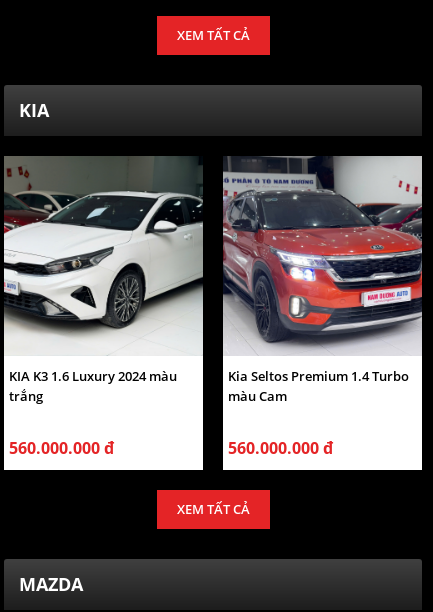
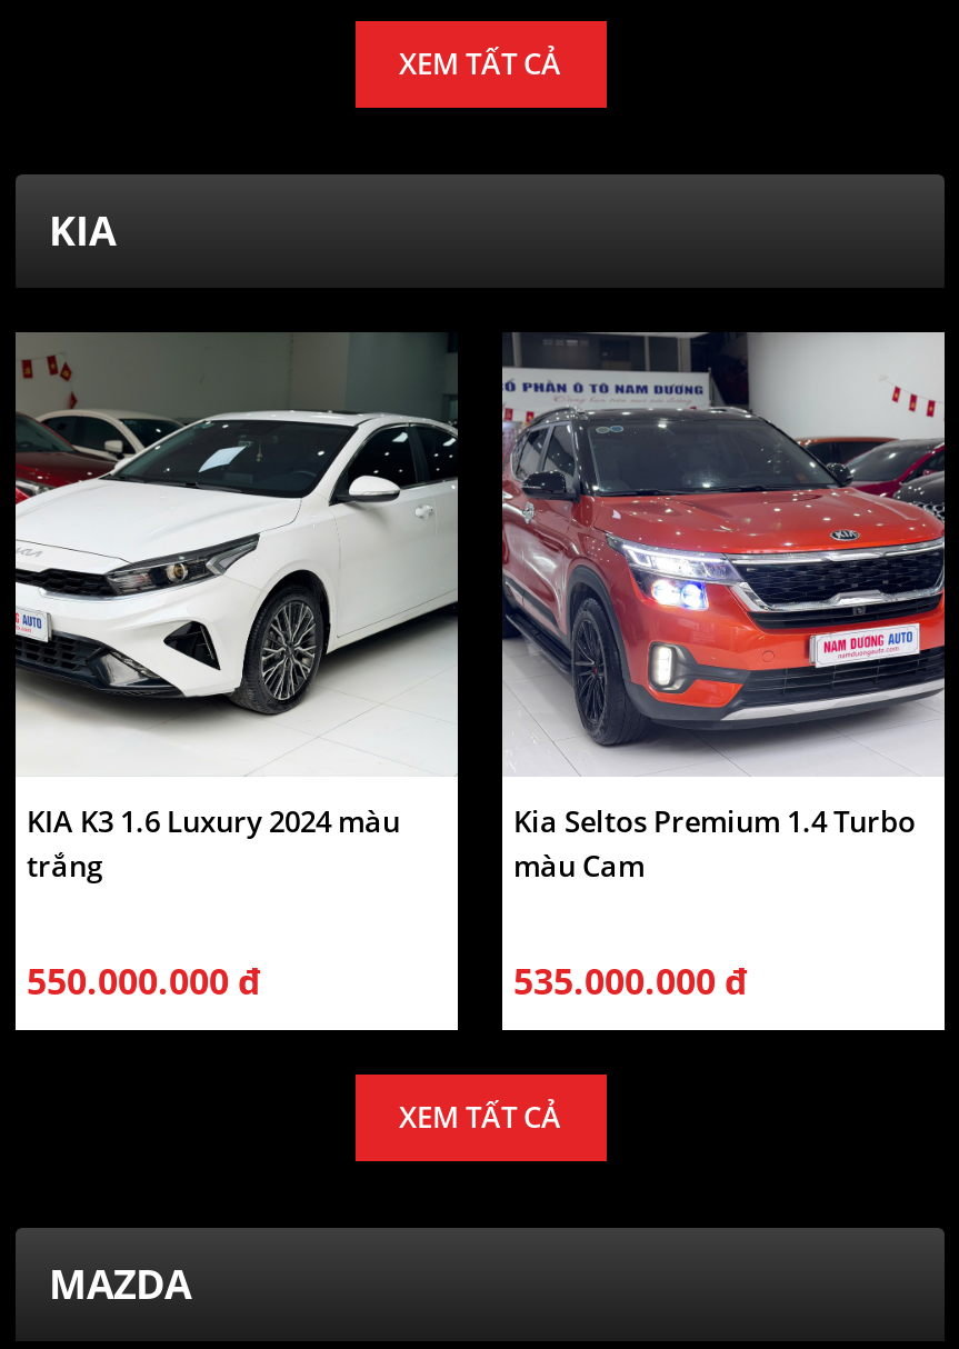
- 560.000.000 đ
+ 550.000.000 đ

- 560.000.000 đ
+ 535.000.000 đ
